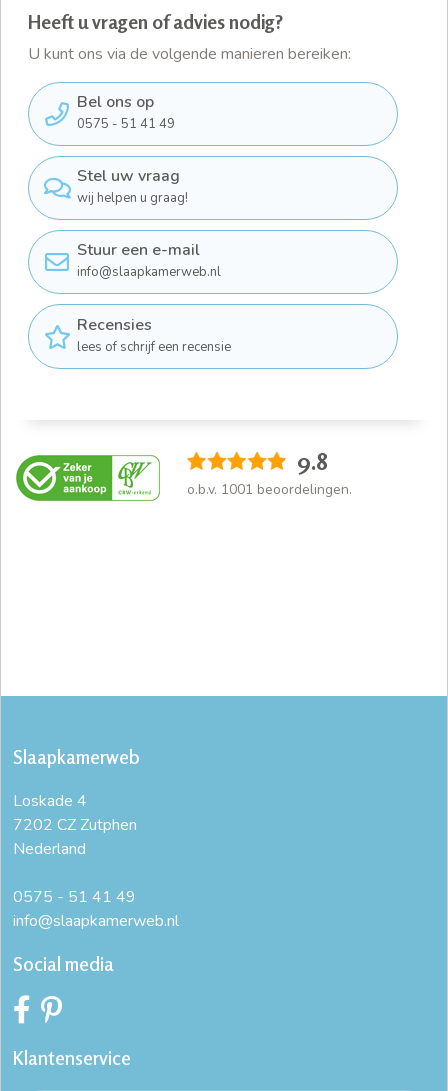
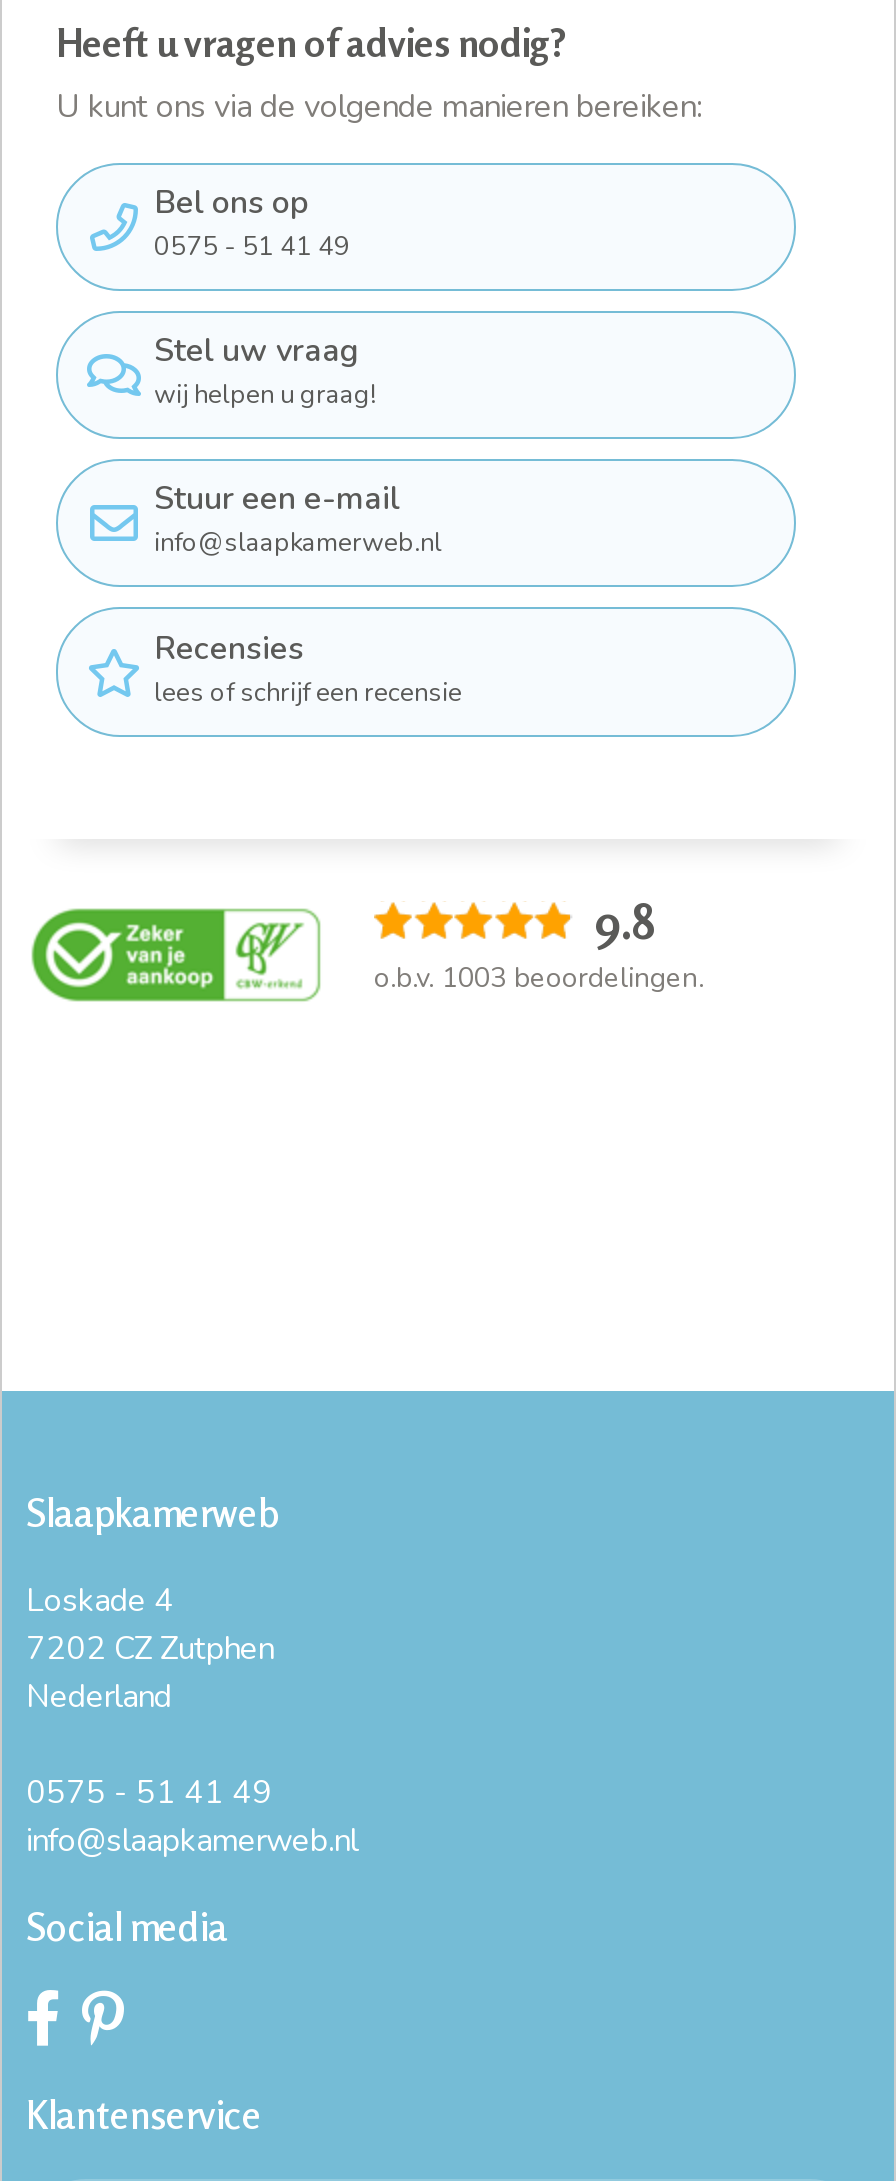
- o.b.v. 1001 beoordelingen.
+ o.b.v. 1003 beoordelingen.
